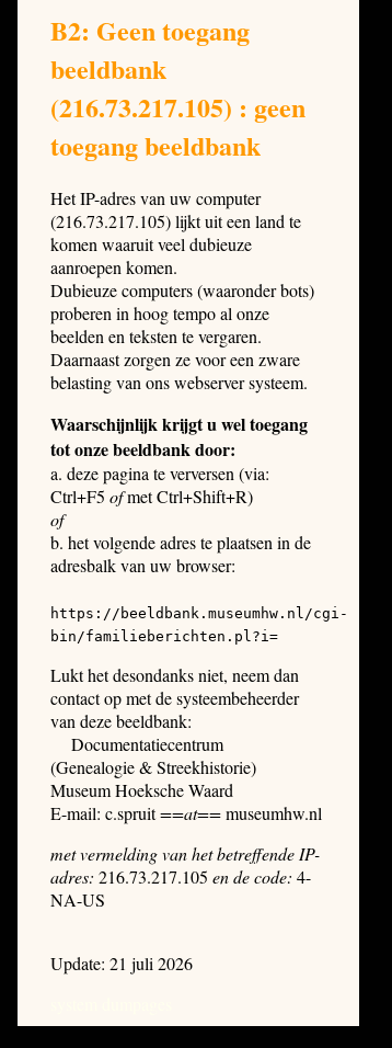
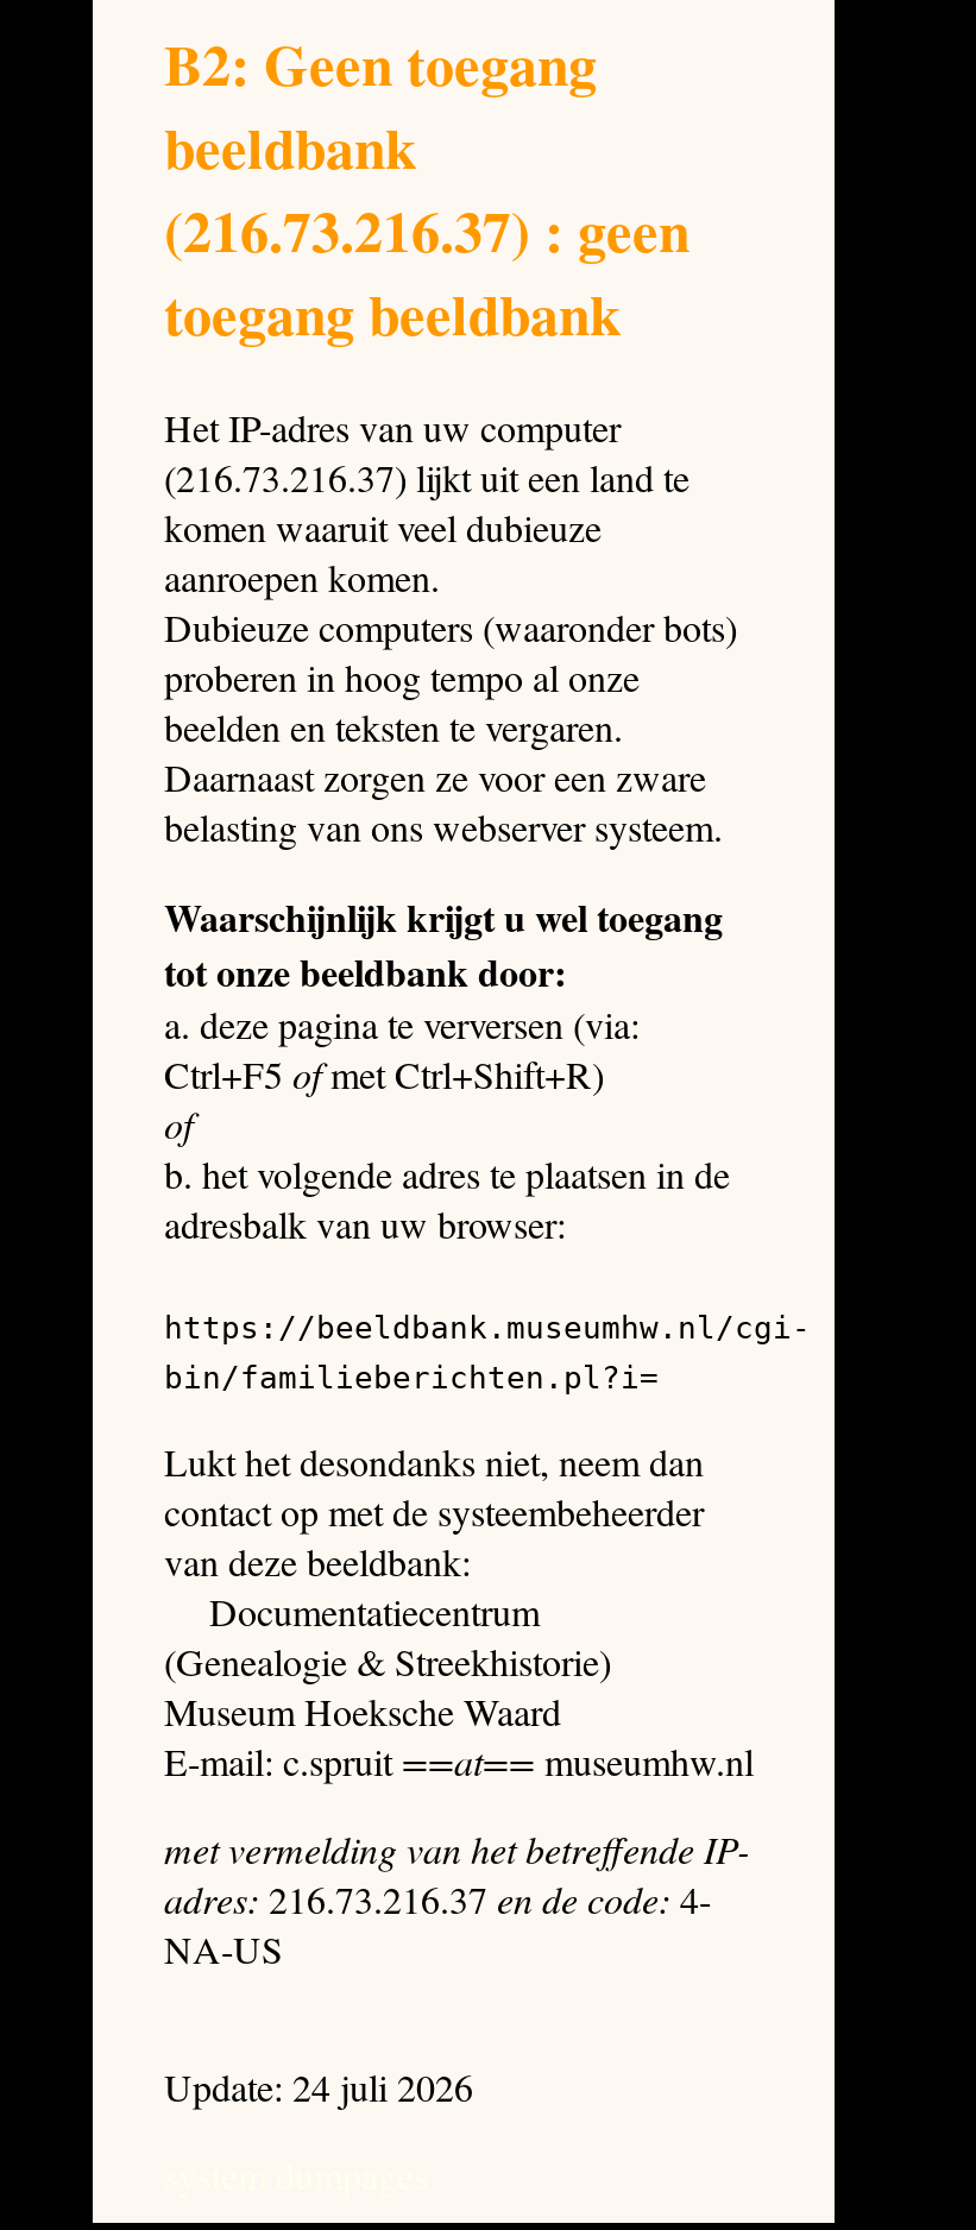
- (216.73.217.105) : geen
+ (216.73.216.37) : geen

- (216.73.217.105) lijkt uit een land te
+ (216.73.216.37) lijkt uit een land te

- adres: 216.73.217.105 en de code: 4-
+ adres: 216.73.216.37 en de code: 4-

- Update: 21 juli 2026
+ Update: 24 juli 2026
